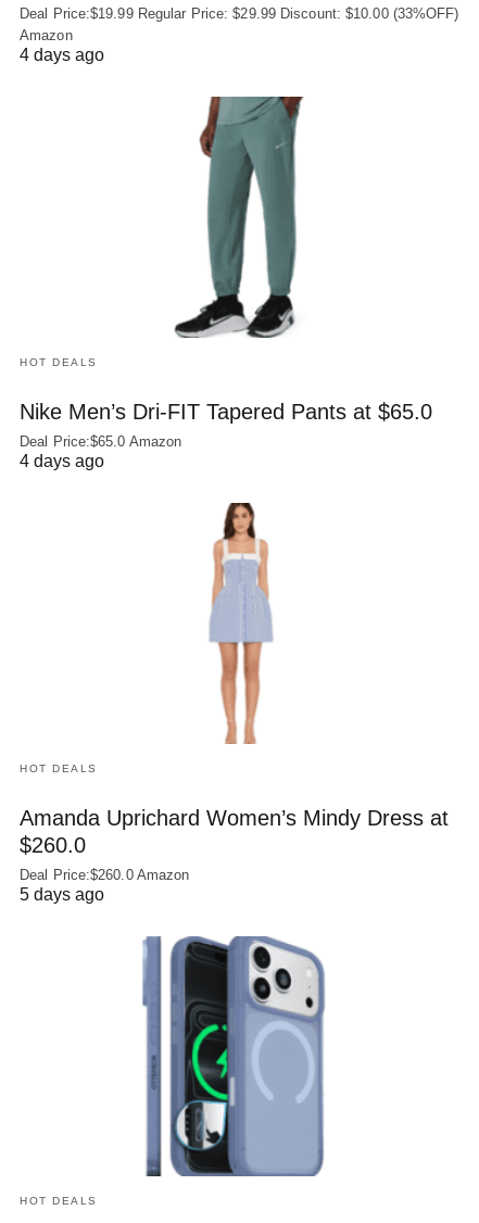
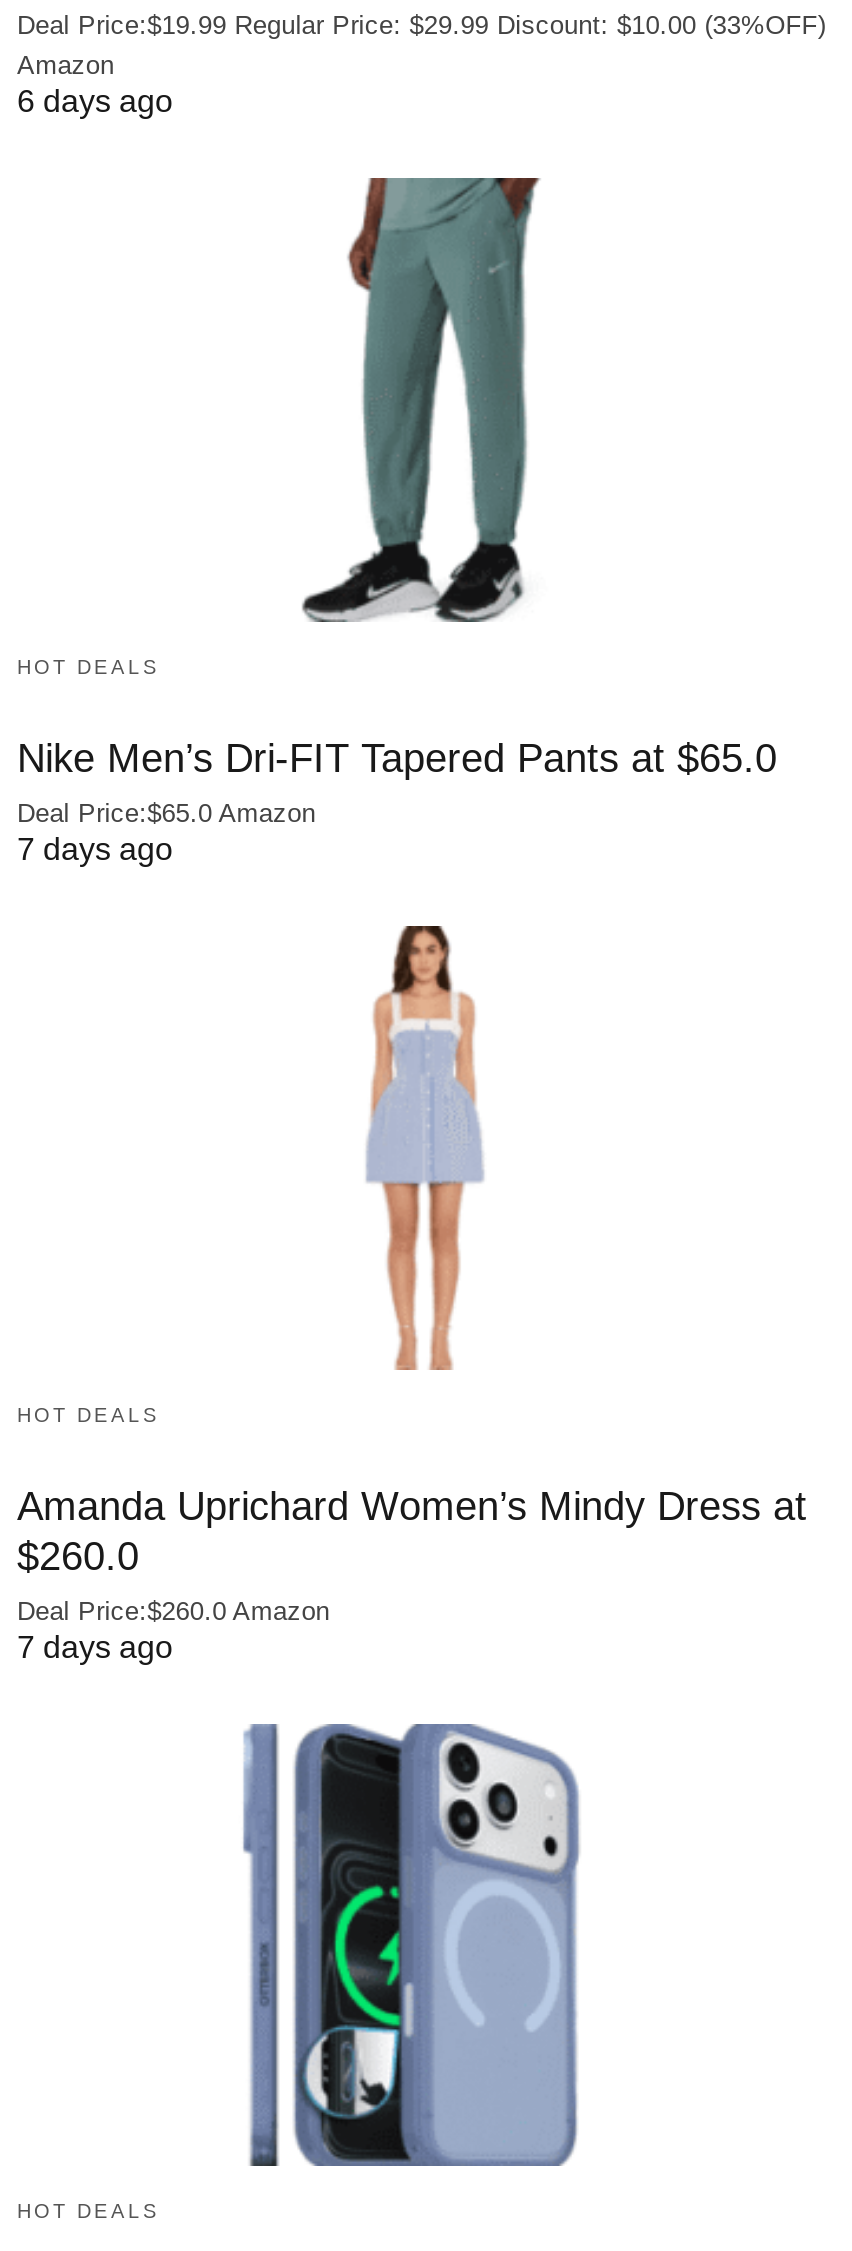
- 4 days ago
+ 6 days ago

- 4 days ago
+ 7 days ago

- 5 days ago
+ 7 days ago
